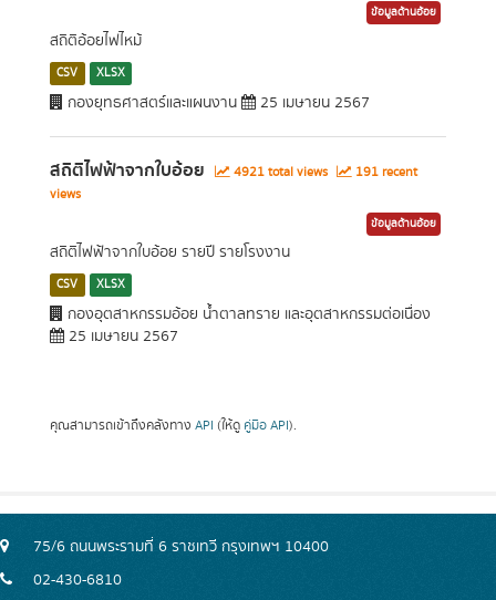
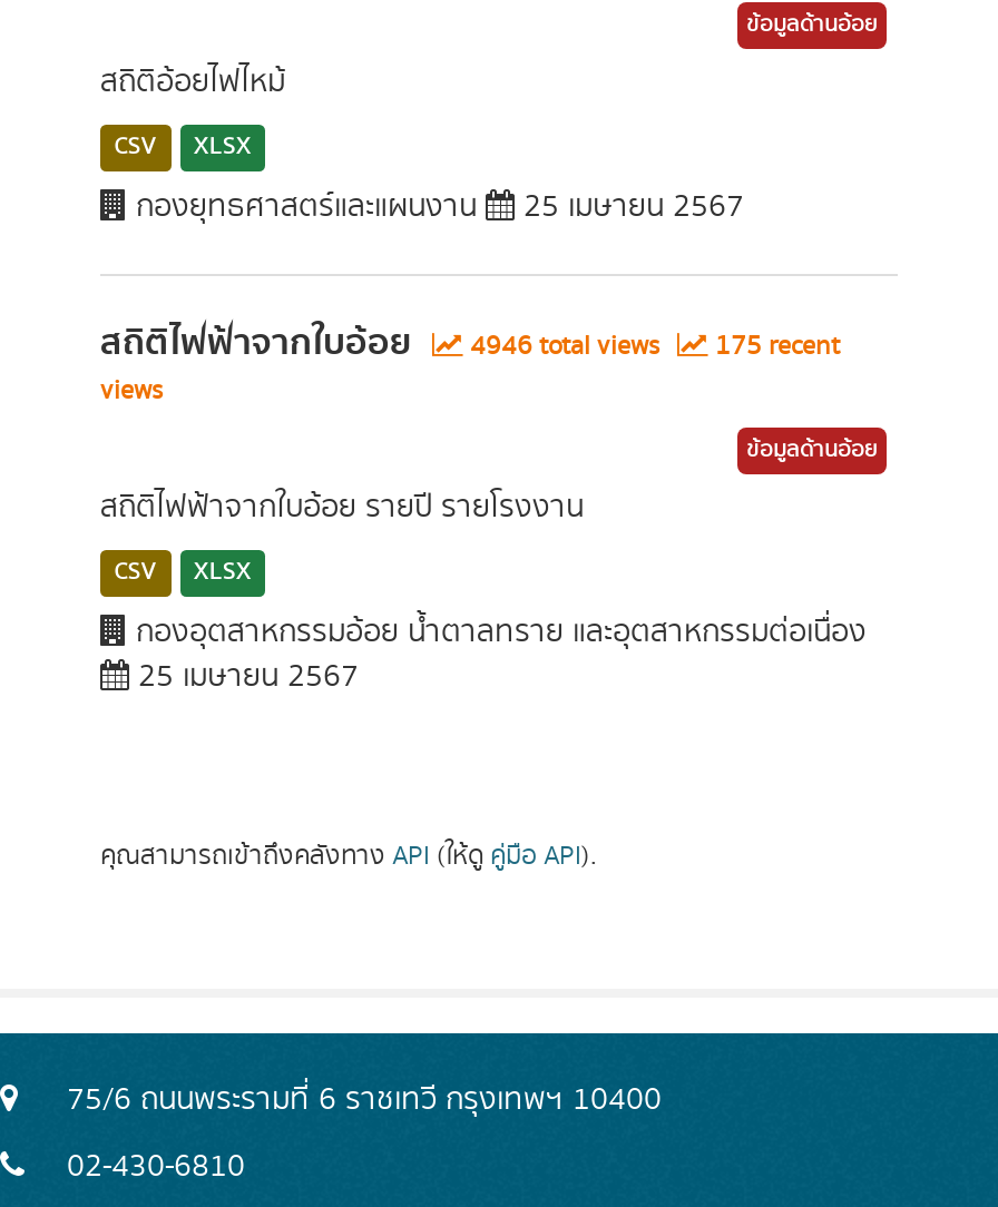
- 4921 total views
+ 4946 total views

- 191 recent
+ 175 recent
